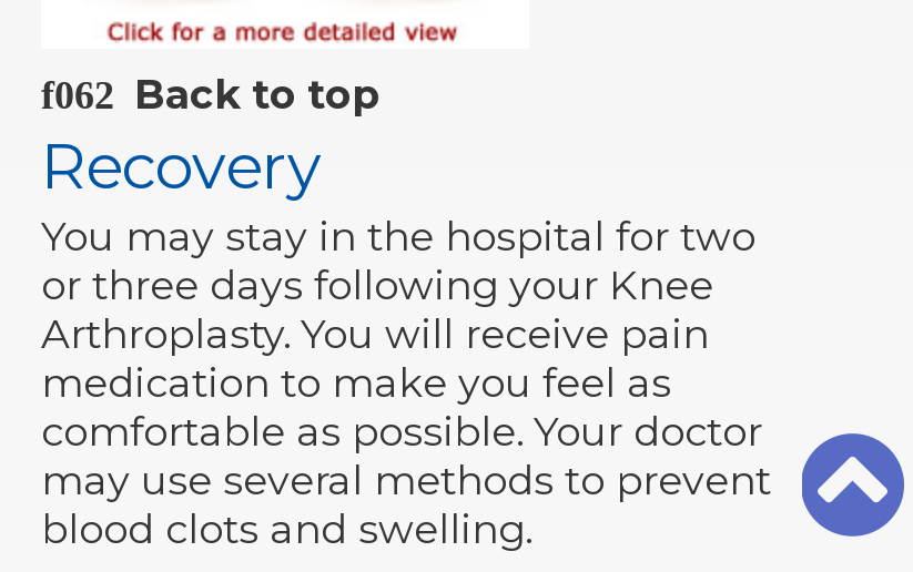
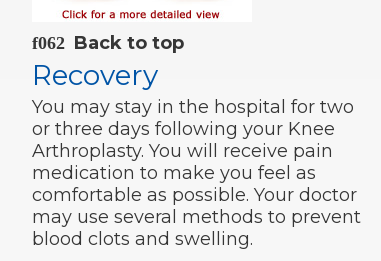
- [image]
